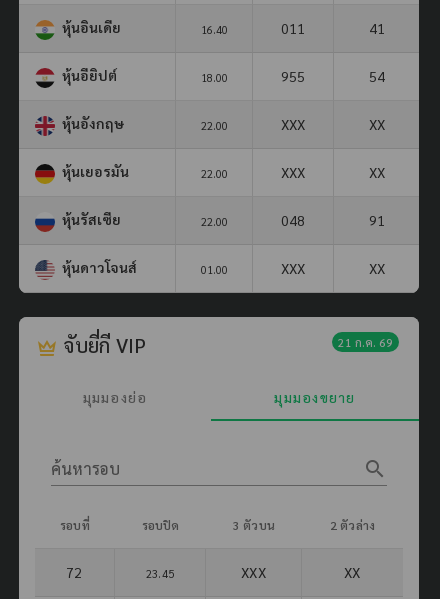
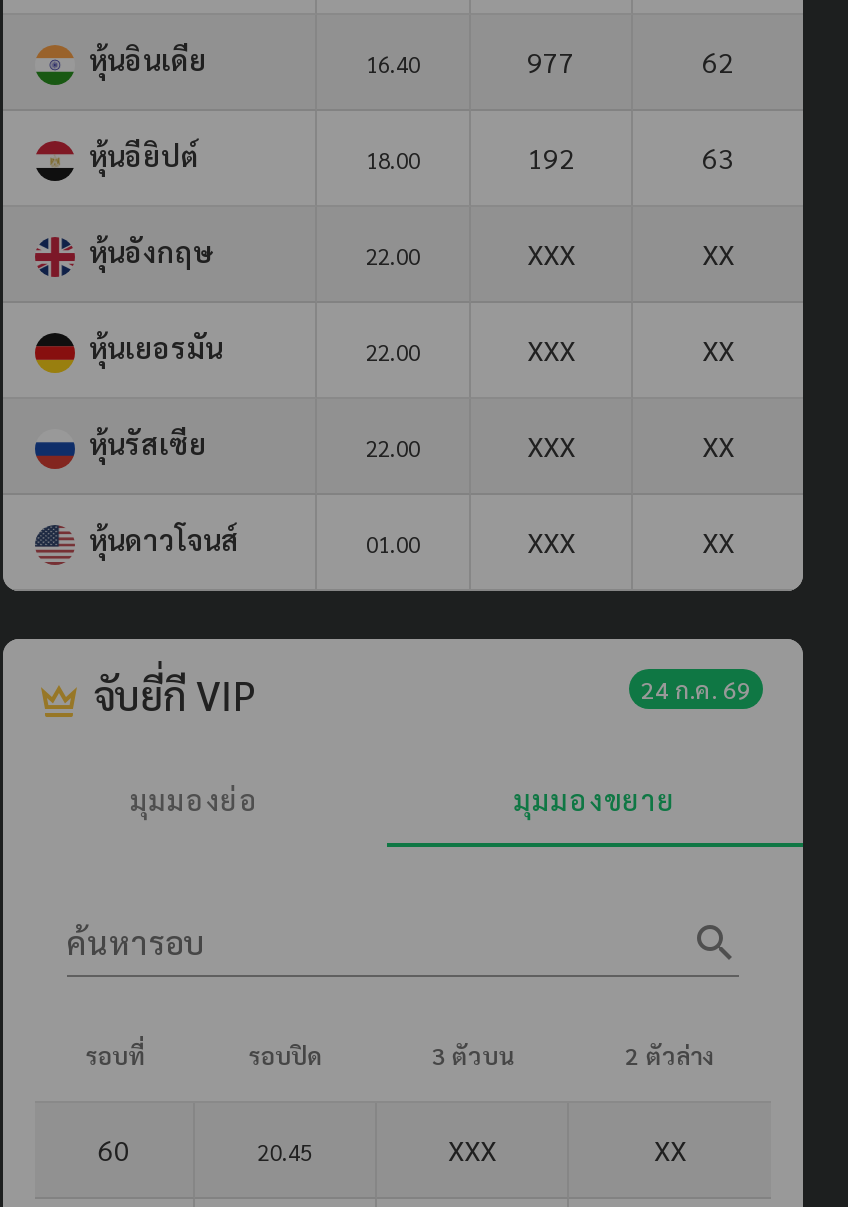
- 011
+ 977

- 41
+ 62

- 955
+ 192

- 54
+ 63

- 048
- 91
+ XXX
+ XX

- 21 ก.ค. 69
+ 24 ก.ค. 69

- 72
+ 60

- 23.45
+ 20.45
